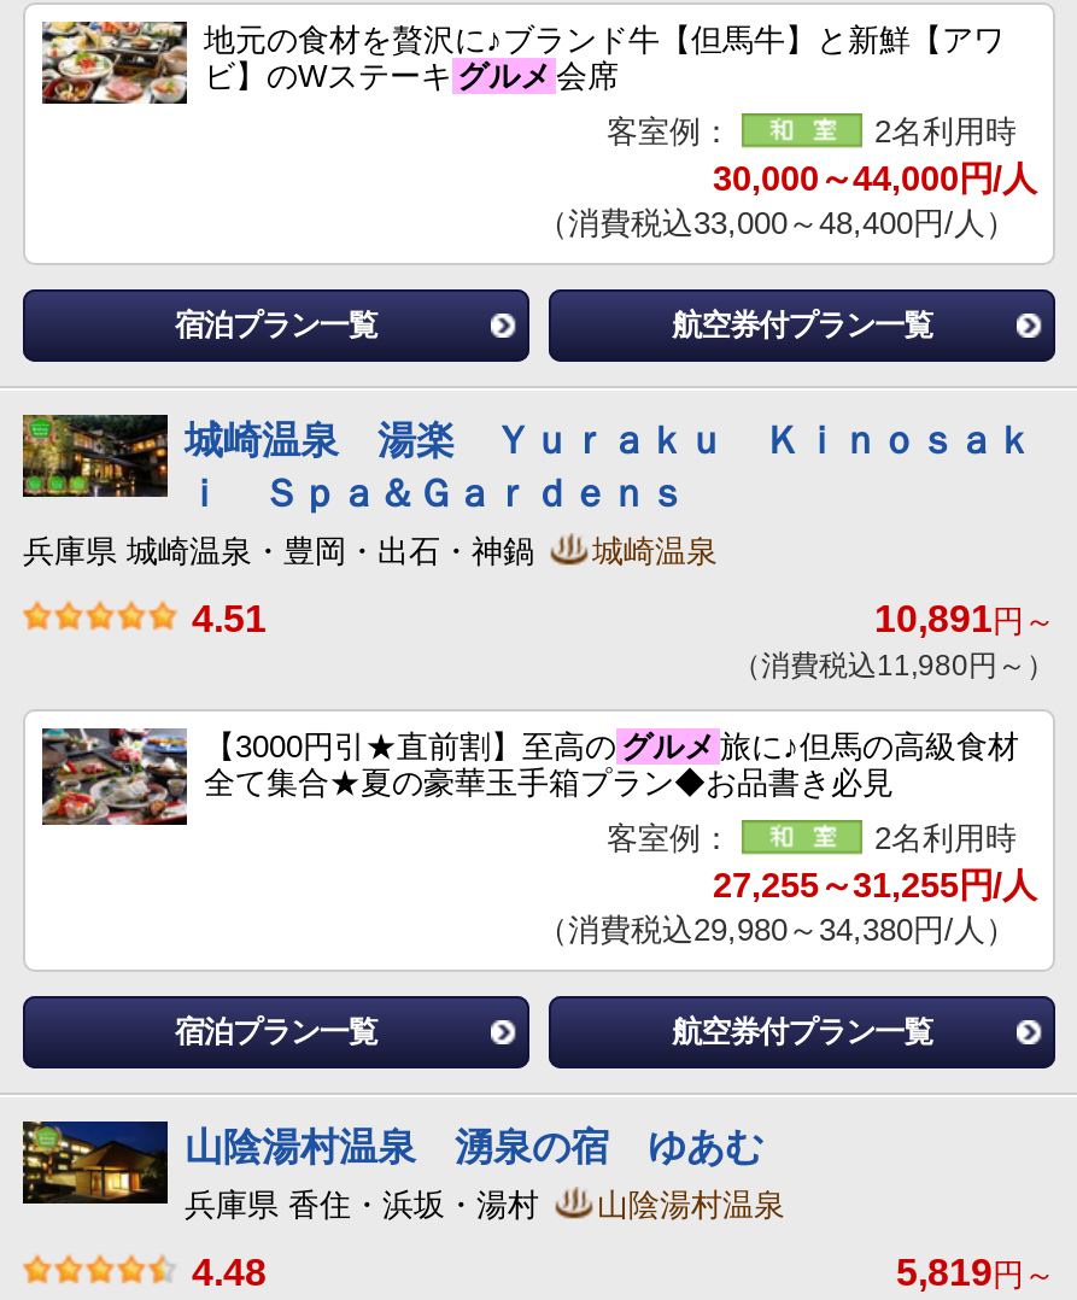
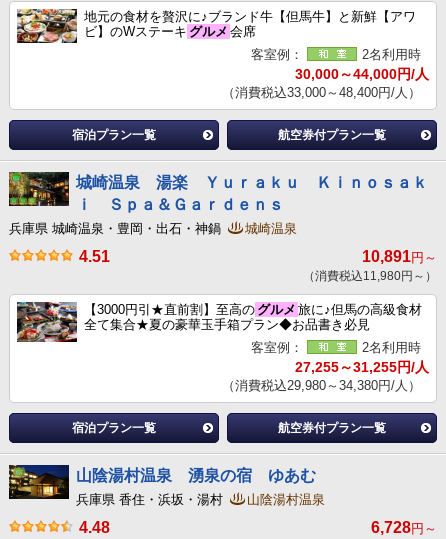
- 5,819円～
+ 6,728円～
